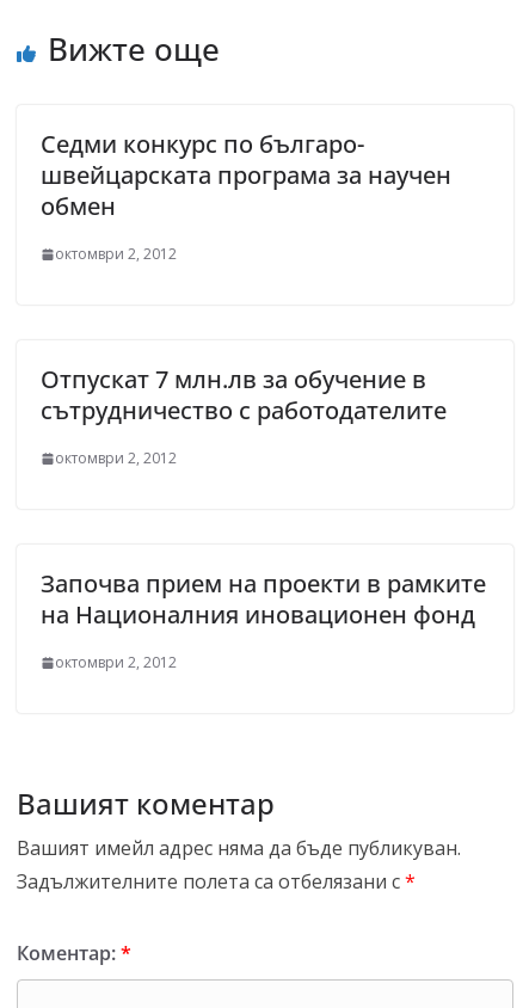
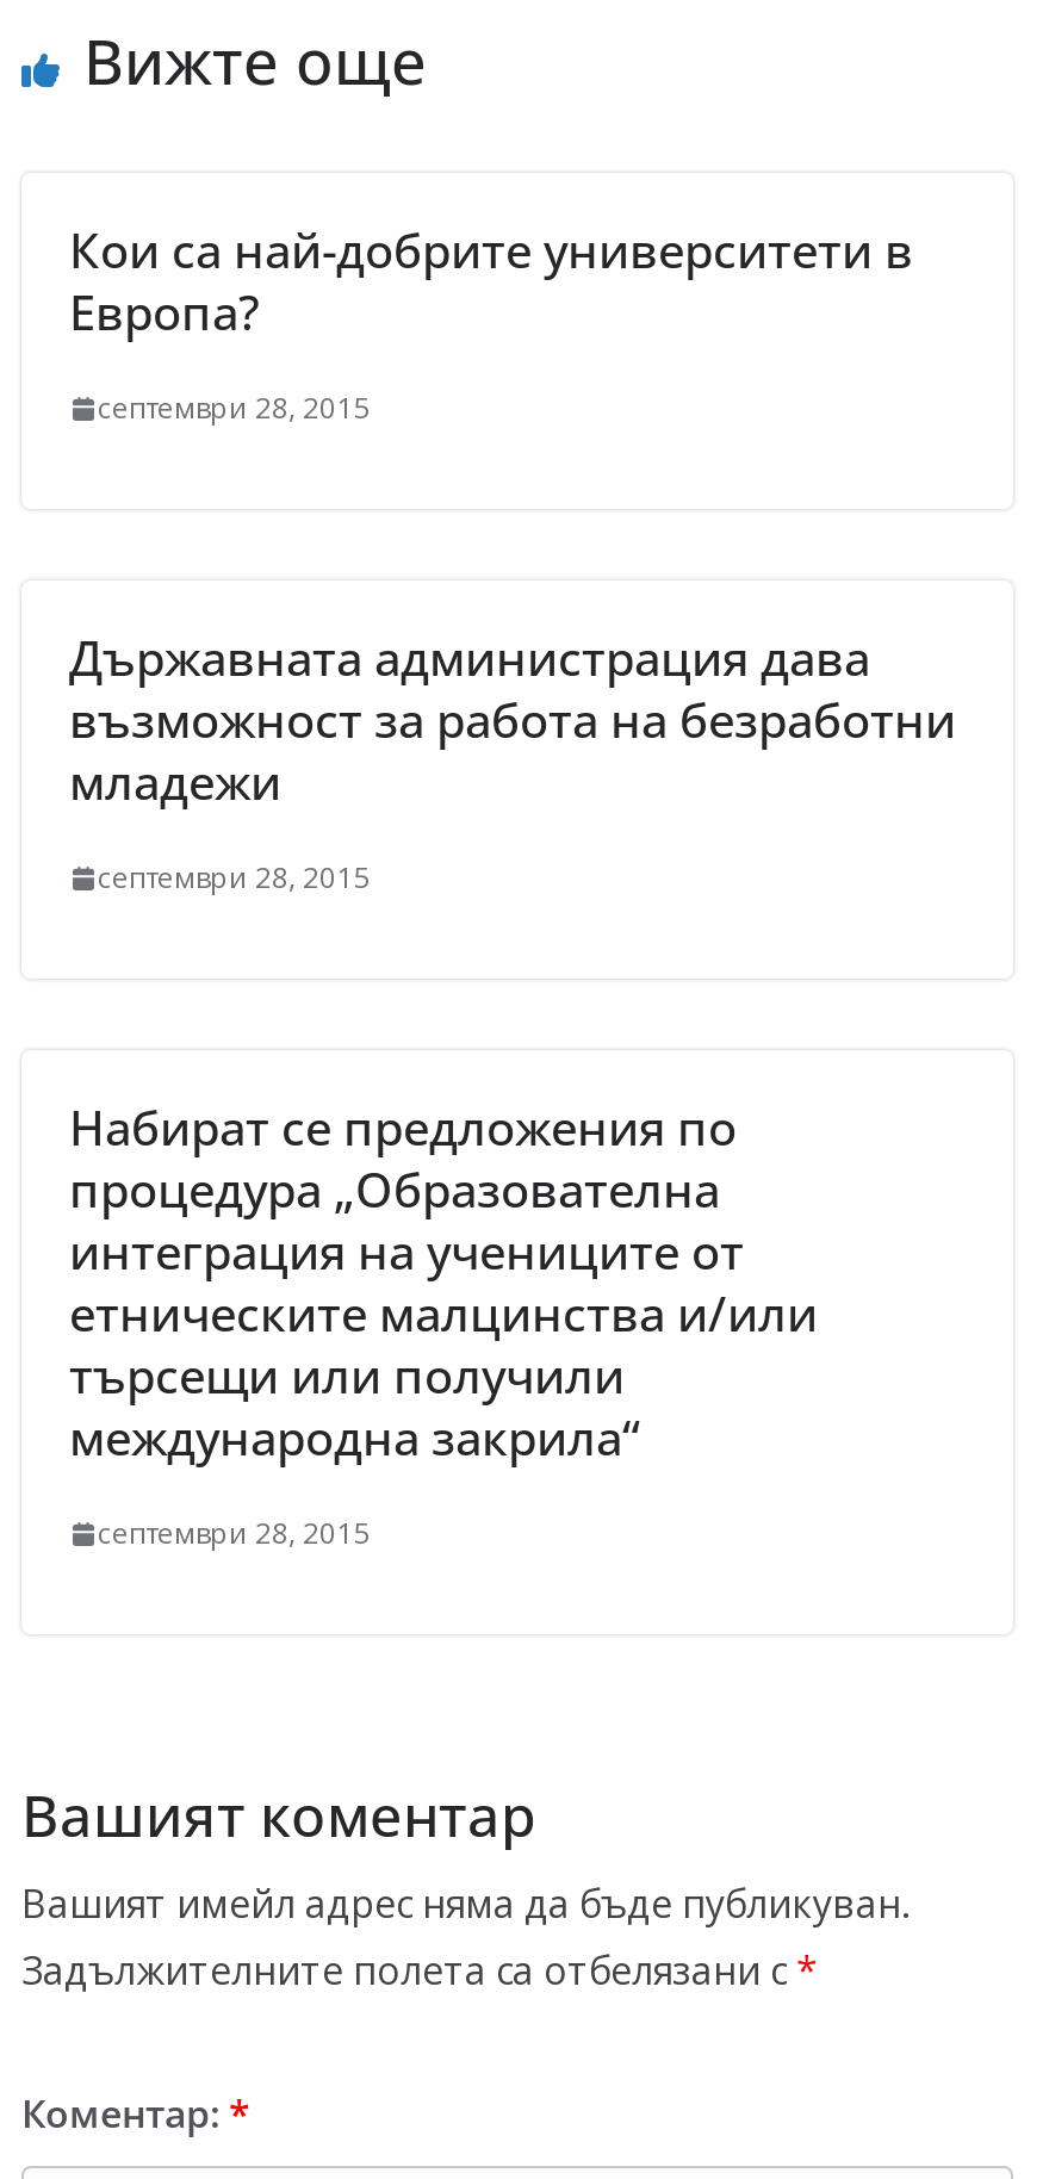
- Седми конкурс по българо-
- швейцарската програма за научен
- обмен
+ Кои са най-добрите университети в
+ Европа?

- октомври 2, 2012
+ септември 28, 2015

- Отпускат 7 млн.лв за обучение в
- сътрудничество с работодателите
+ Държавната администрация дава
+ възможност за работа на безработни
+ младежи

- октомври 2, 2012
+ септември 28, 2015

- Започва прием на проекти в рамките
- на Националния иновационен фонд
+ Набират се предложения по
+ процедура „Образователна
+ интеграция на учениците от
+ етническите малцинства и/или
+ търсещи или получили
+ международна закрила“

- октомври 2, 2012
+ септември 28, 2015
